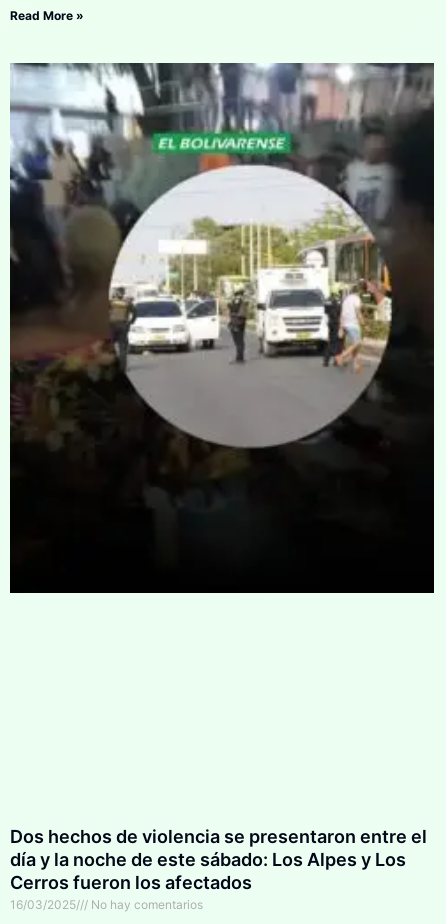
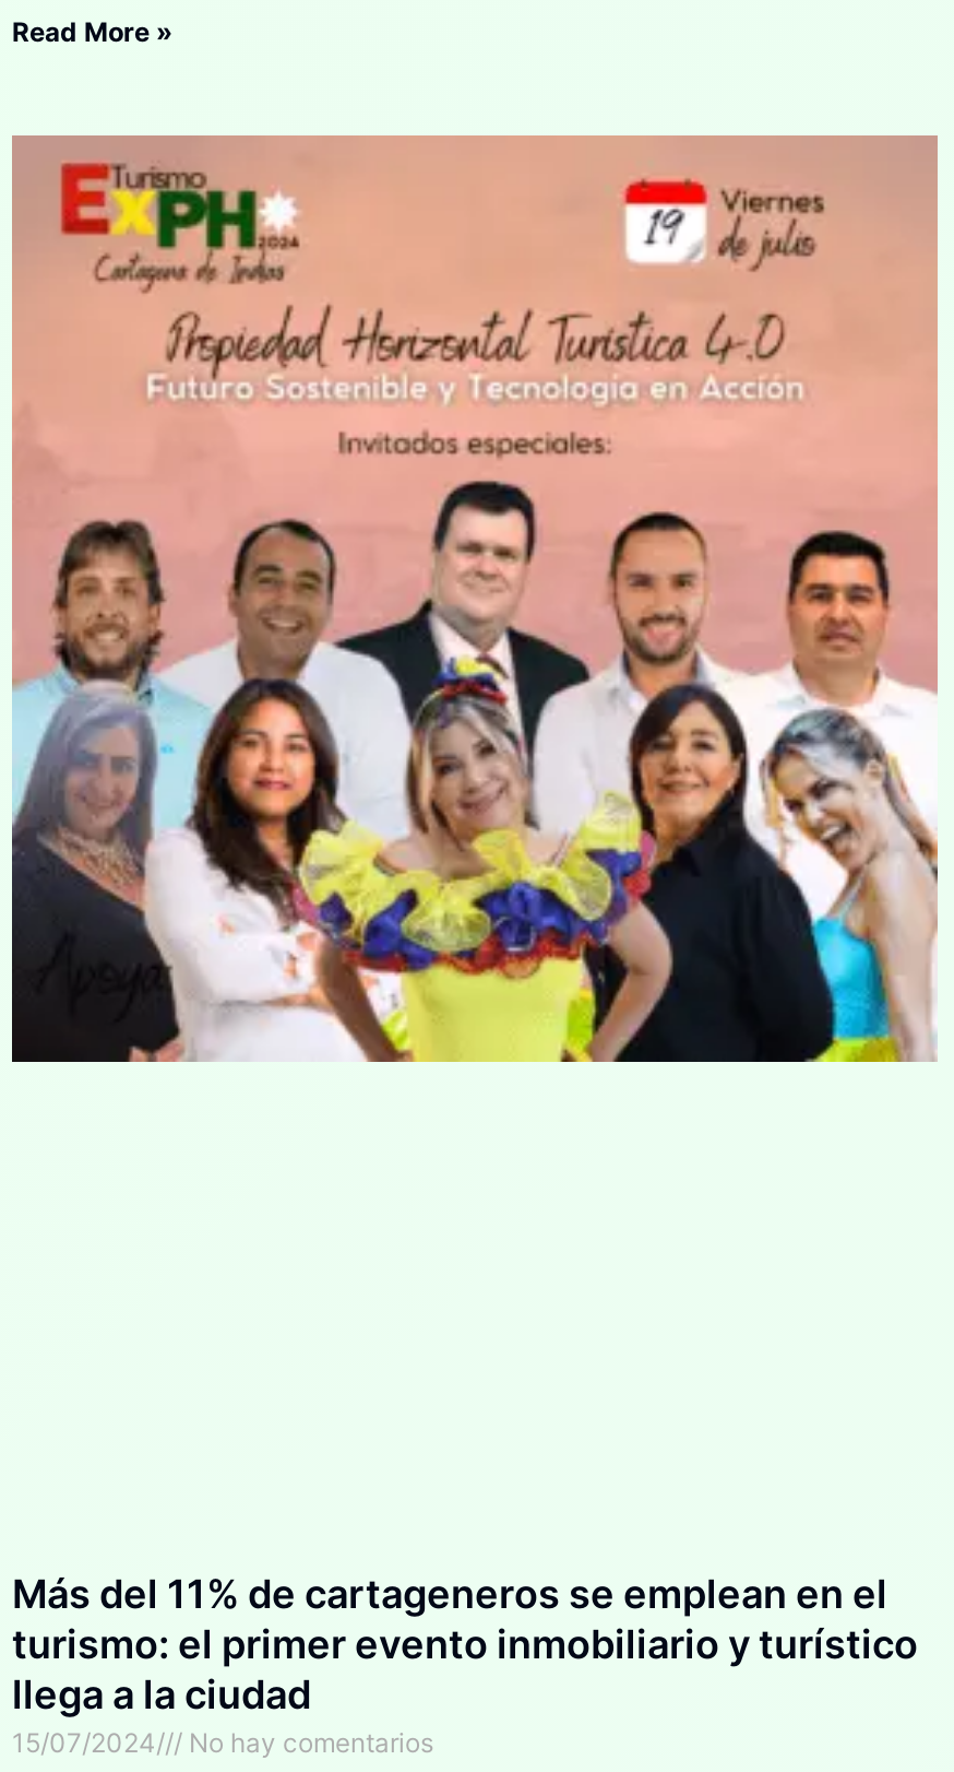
- [image]
+ [image]

- Dos hechos de violencia se presentaron entre el
- día y la noche de este sábado: Los Alpes y Los
- Cerros fueron los afectados
- 16/03/2025
+ Más del 11% de cartageneros se emplean en el
+ turismo: el primer evento inmobiliario y turístico
+ llega a la ciudad
+ 15/07/2024
